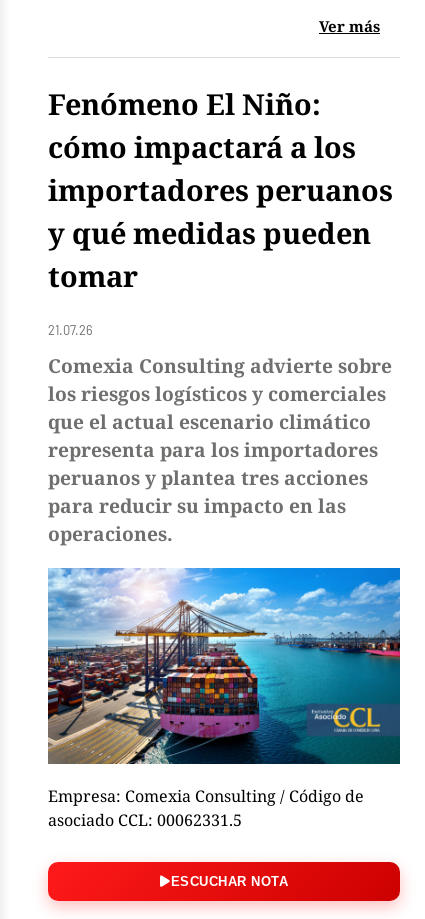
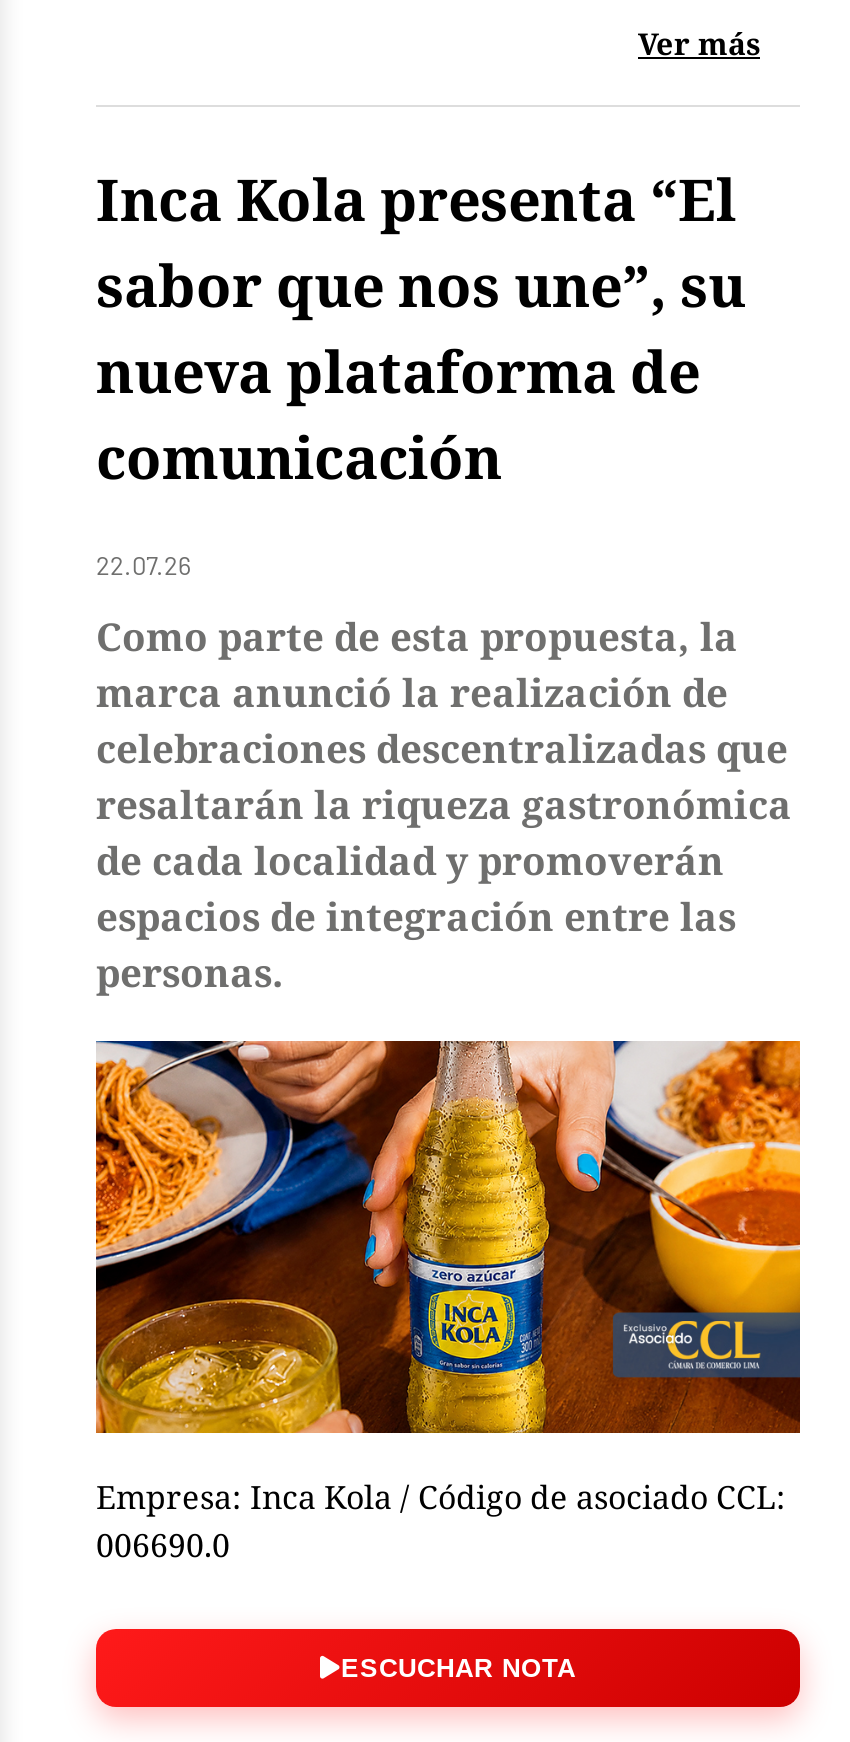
- Fenómeno El Niño:
- cómo impactará a los
- importadores peruanos
- y qué medidas pueden
- tomar
+ Inca Kola presenta “El
+ sabor que nos une”, su
+ nueva plataforma de
+ comunicación

- 21.07.26
+ 22.07.26

- Comexia Consulting advierte sobre
- los riesgos logísticos y comerciales
- que el actual escenario climático
- representa para los importadores
- peruanos y plantea tres acciones
- para reducir su impacto en las
- operaciones.
+ Como parte de esta propuesta, la
+ marca anunció la realización de
+ celebraciones descentralizadas que
+ resaltarán la riqueza gastronómica
+ de cada localidad y promoverán
+ espacios de integración entre las
+ personas.

- [image]
+ [image]

- Empresa: Comexia Consulting / Código de
- asociado CCL: 00062331.5
+ Empresa: Inca Kola / Código de asociado CCL:
+ 006690.0
